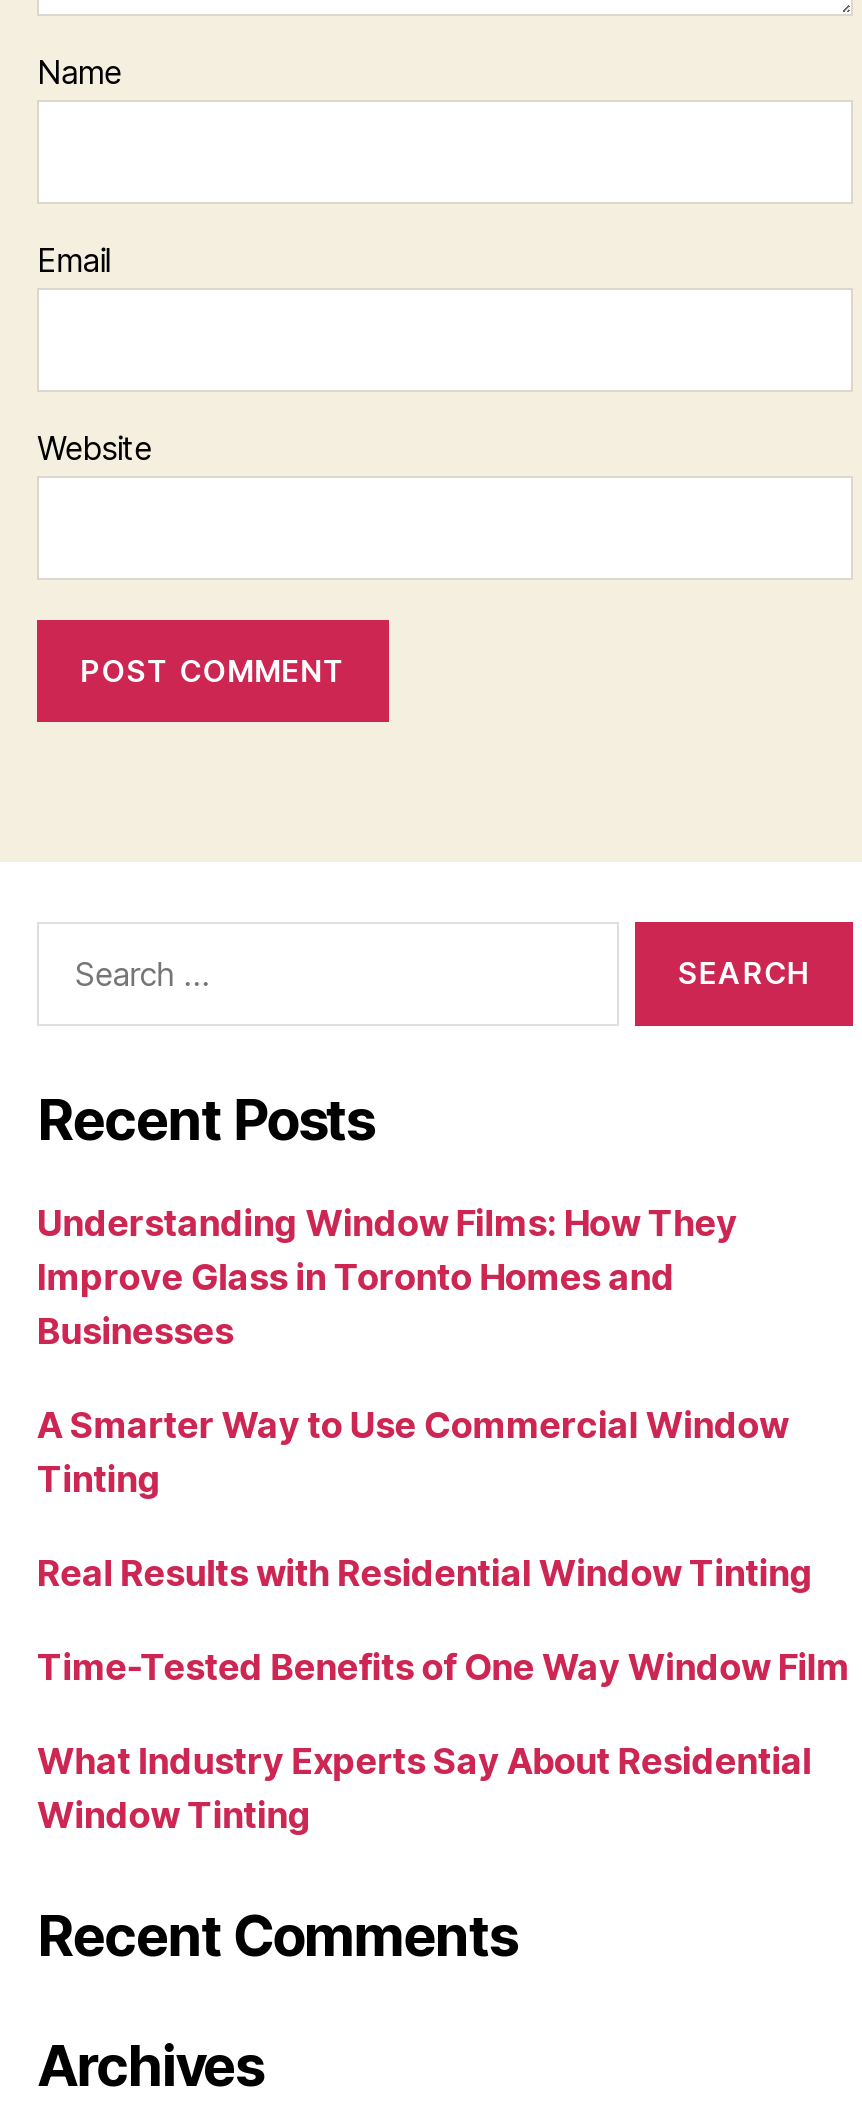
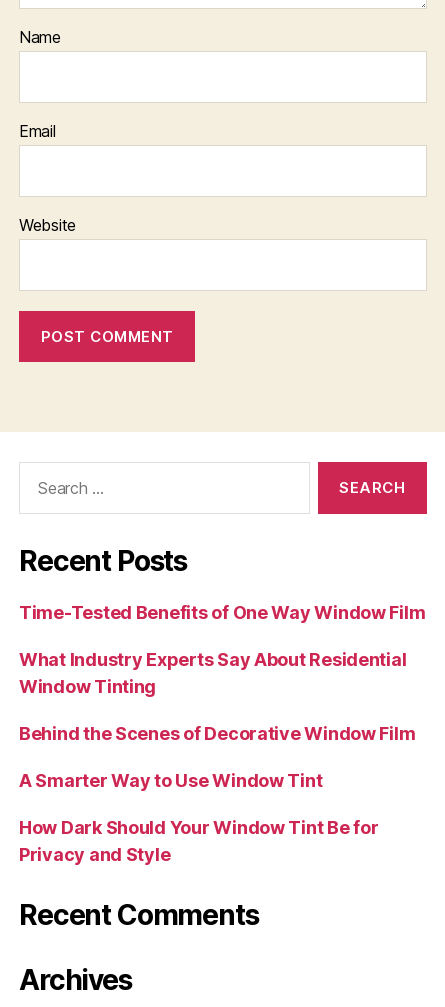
- Understanding Window Films: How They
- Improve Glass in Toronto Homes and
- Businesses
- A Smarter Way to Use Commercial Window
- Tinting
- Real Results with Residential Window Tinting

moved up: Time-Tested Benefits of One Way Window Film | What Industry Experts Say About Residential | Window Tinting

+ Behind the Scenes of Decorative Window Film
+ A Smarter Way to Use Window Tint
+ How Dark Should Your Window Tint Be for
+ Privacy and Style
